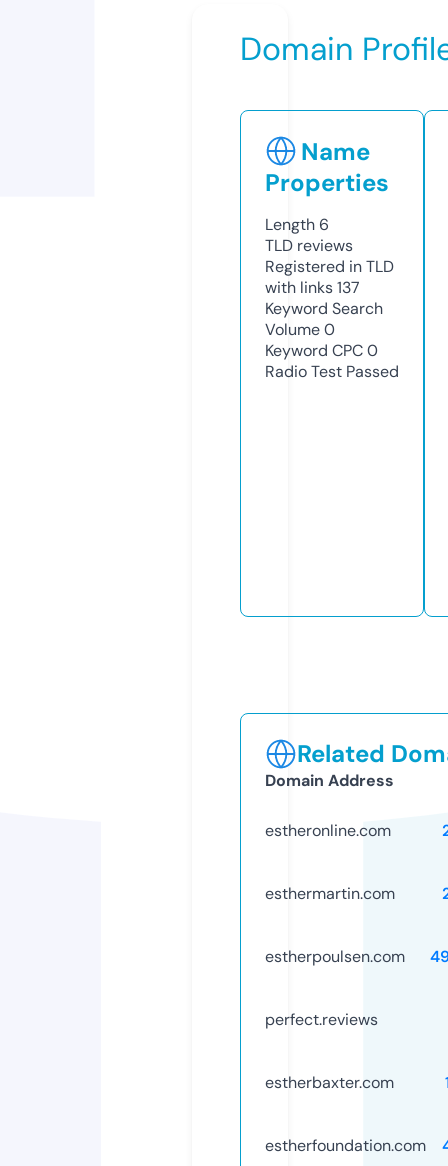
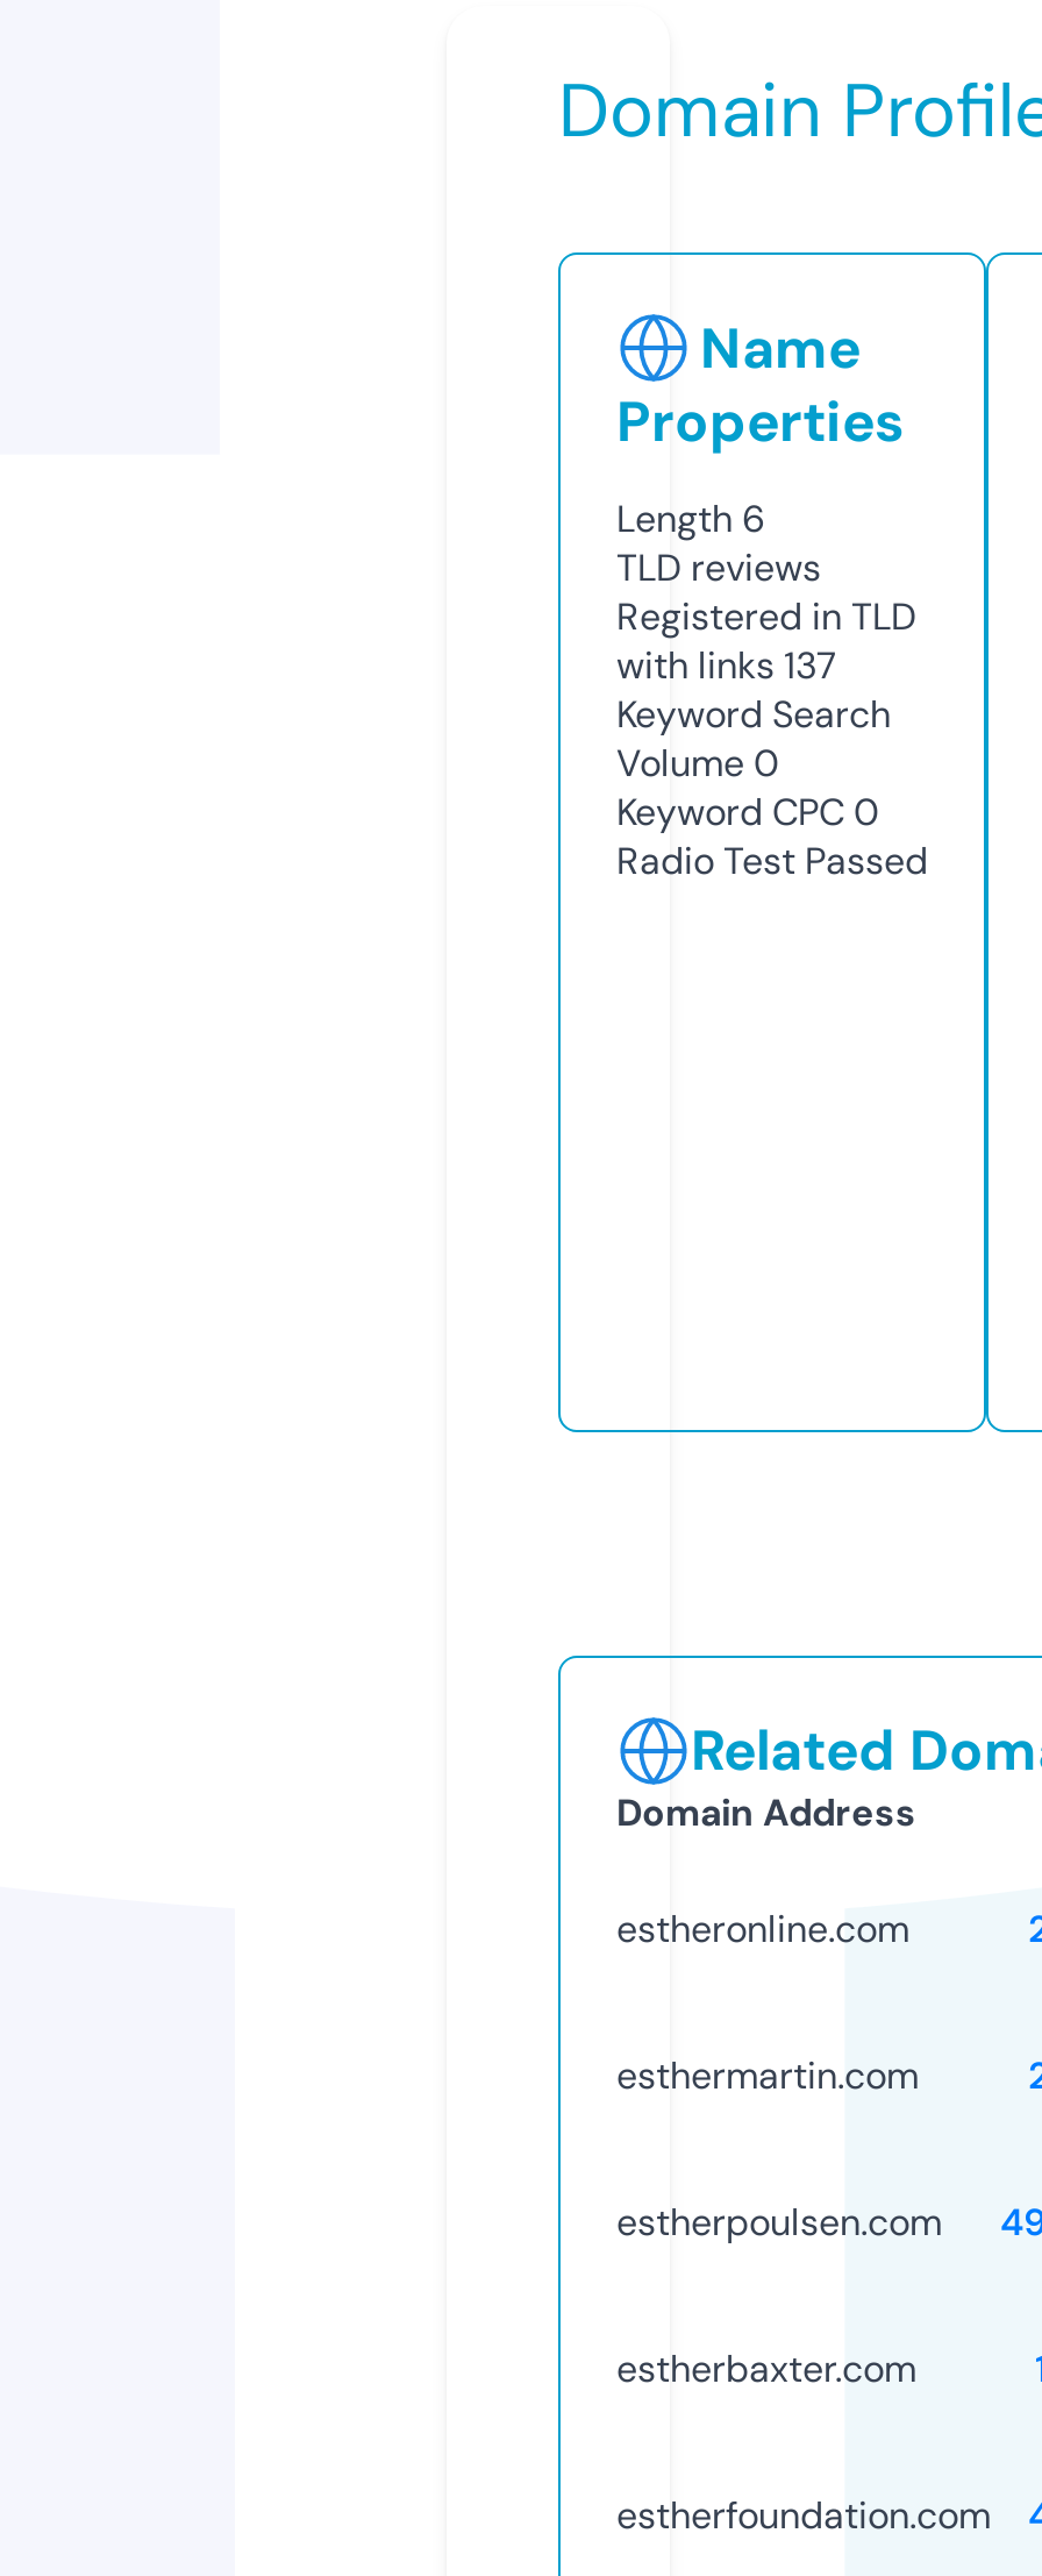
- perfect.reviews
